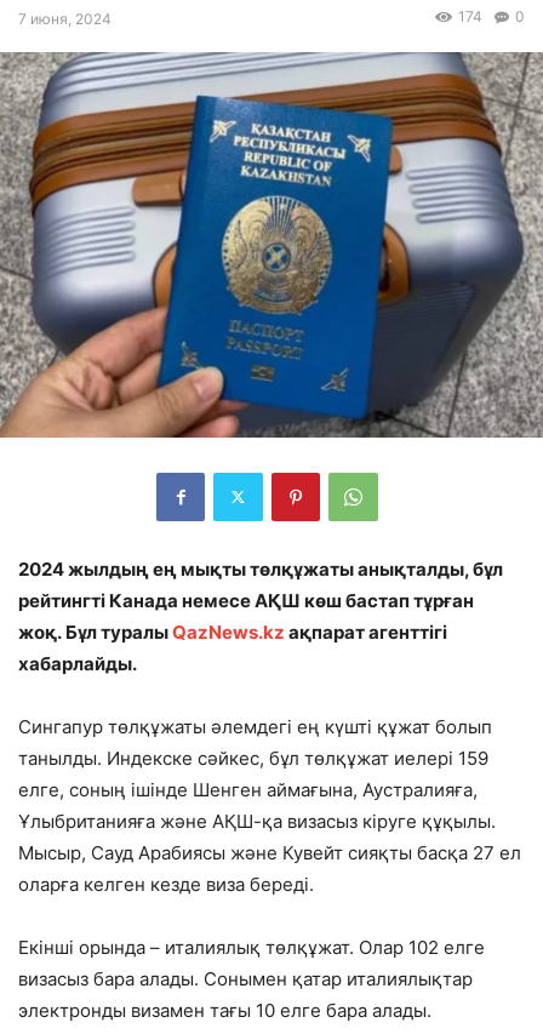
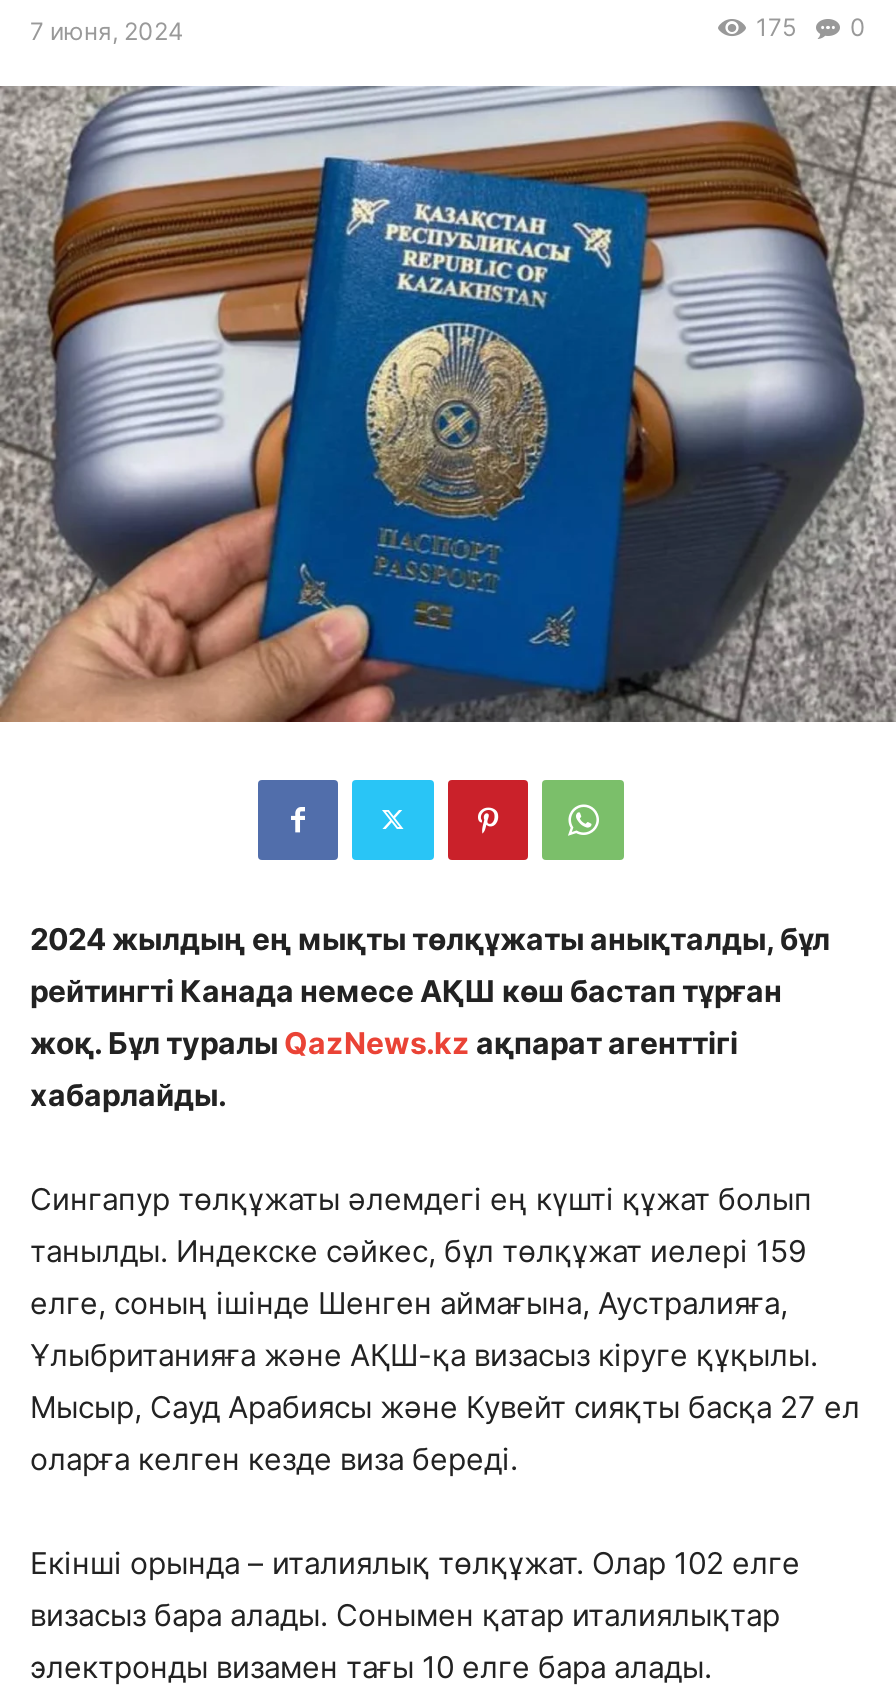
- 174 0
+ 175 0
